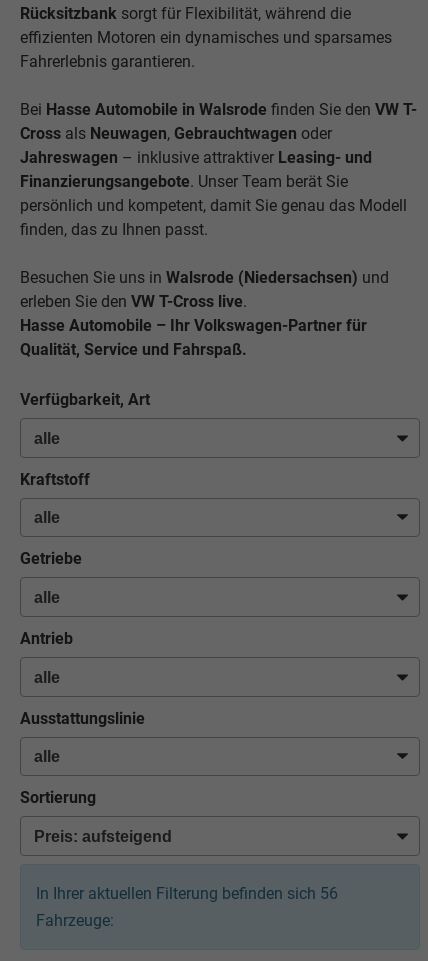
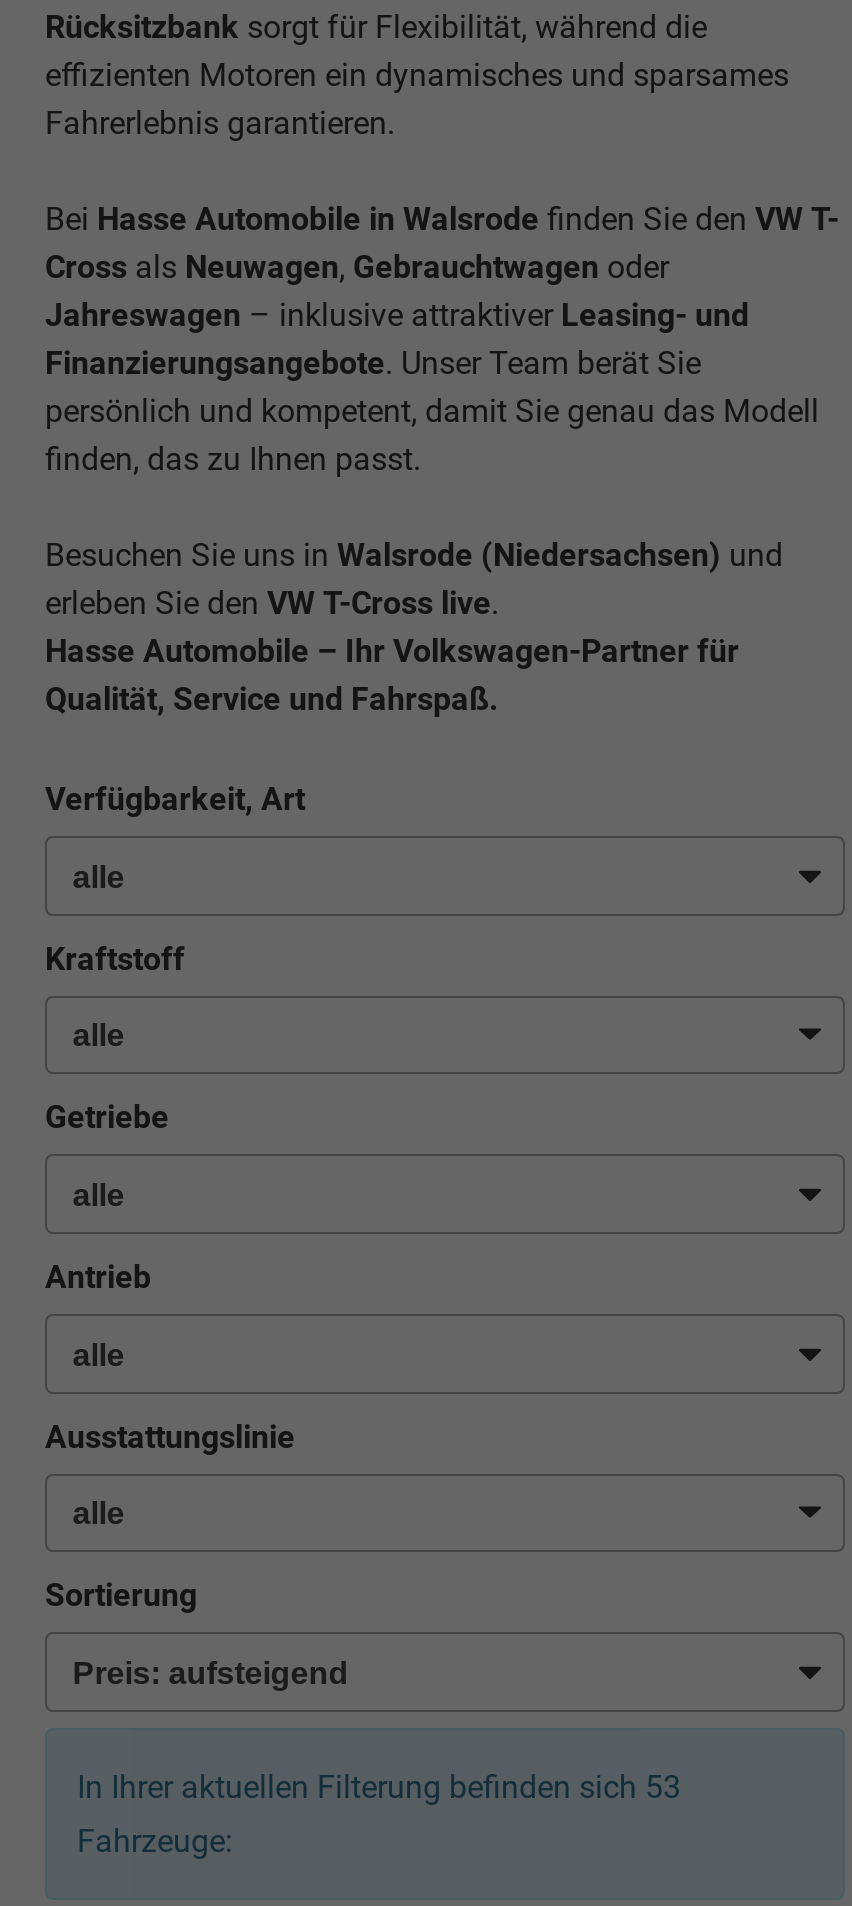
- In Ihrer aktuellen Filterung befinden sich 56
+ In Ihrer aktuellen Filterung befinden sich 53
